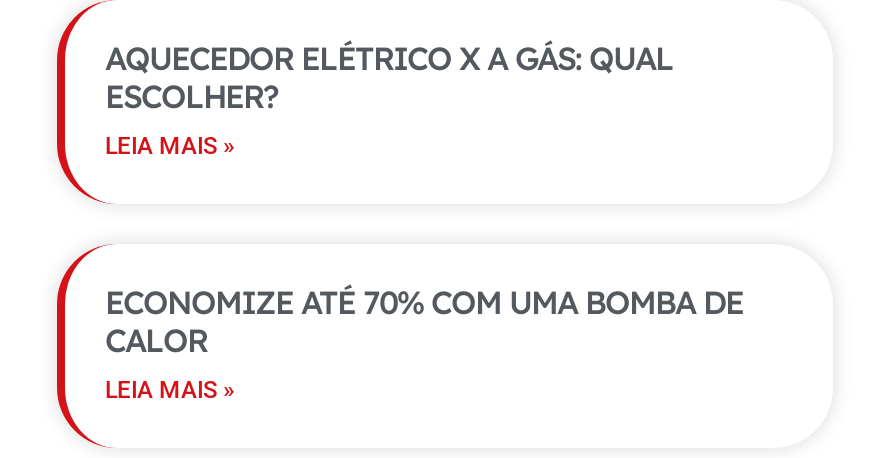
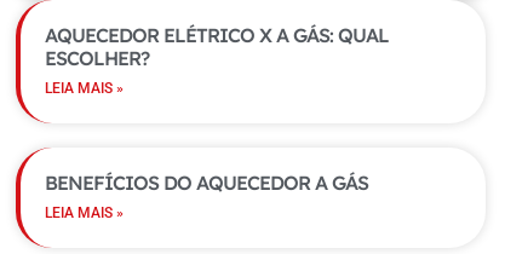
- ECONOMIZE ATÉ 70% COM UMA BOMBA DE
- CALOR
+ BENEFÍCIOS DO AQUECEDOR A GÁS
